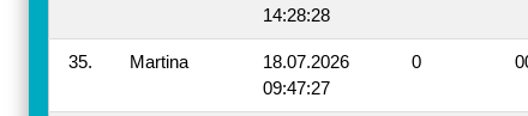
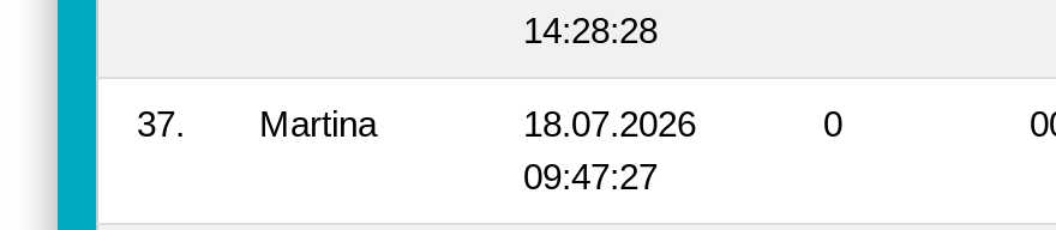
- 35. Martina
+ 37. Martina
